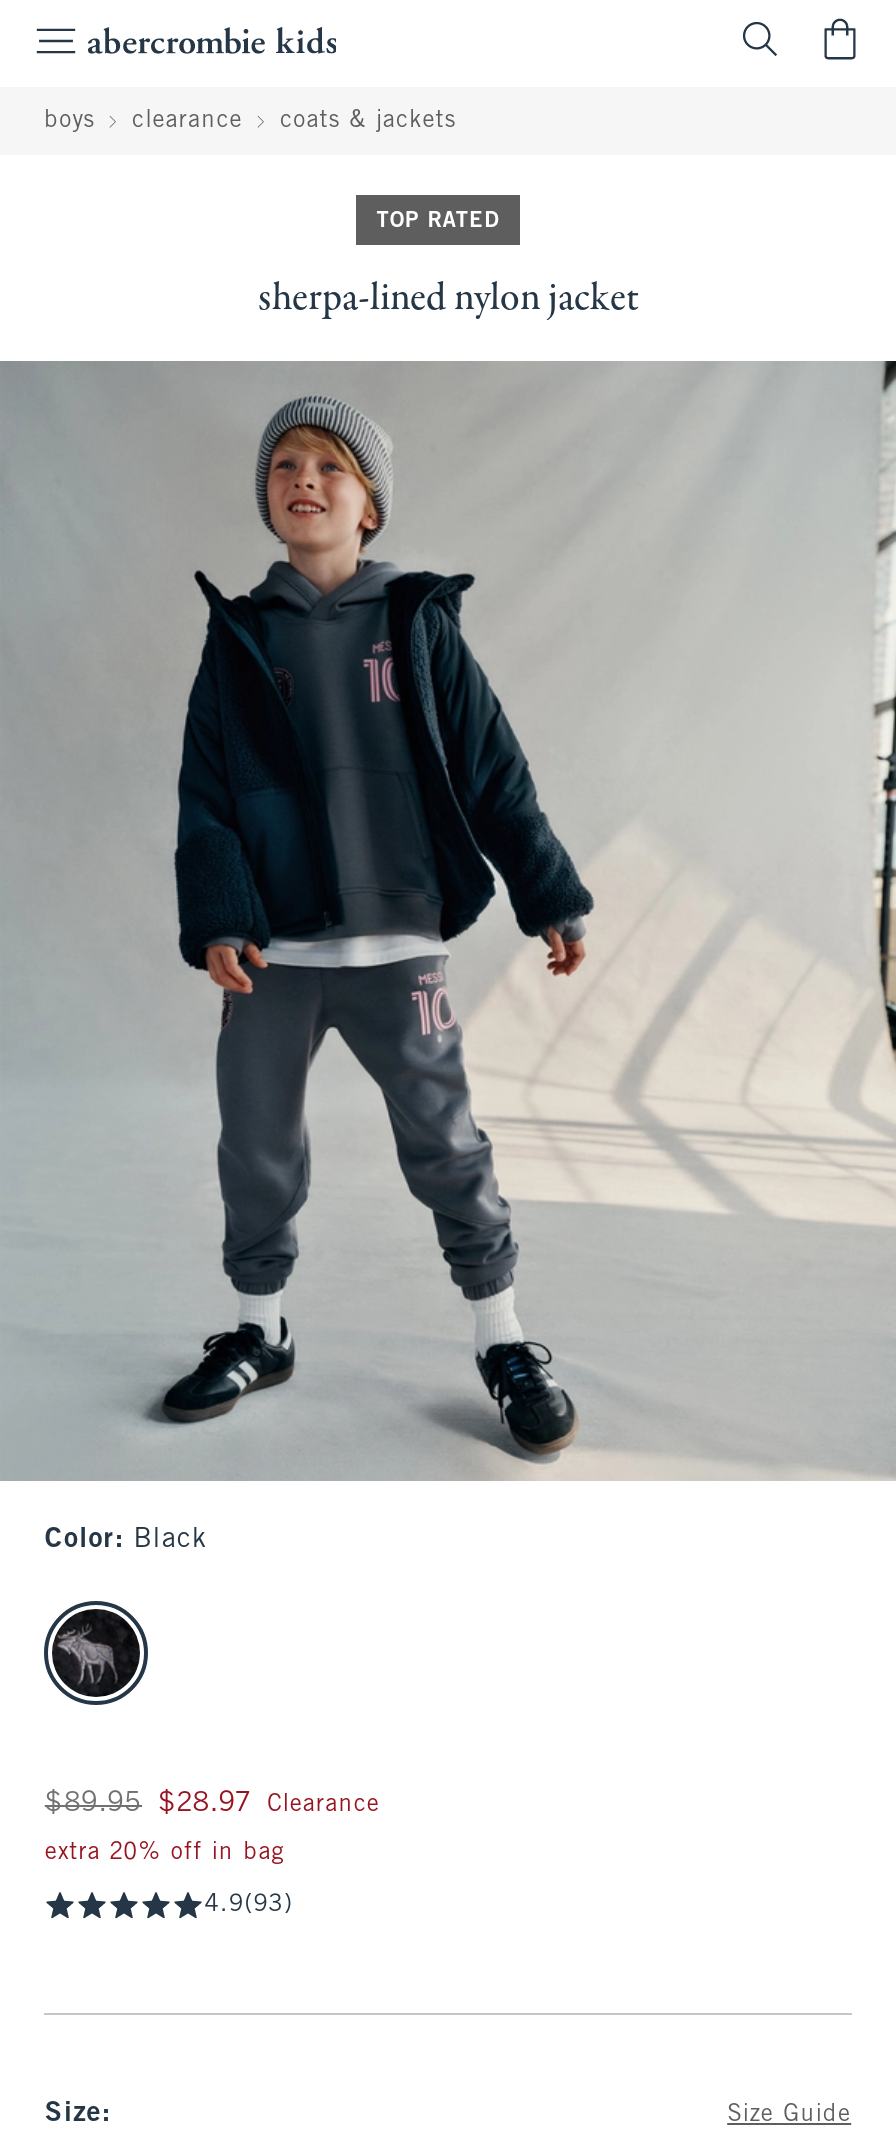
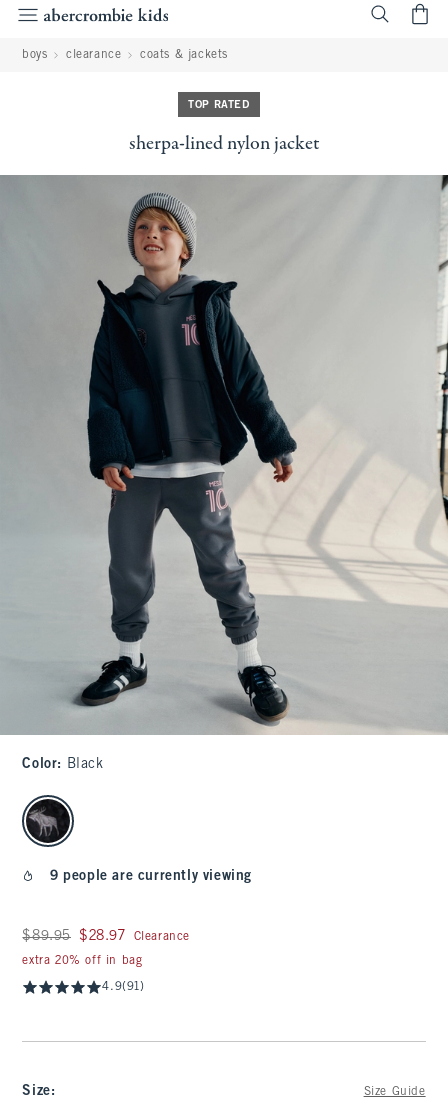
+ 9 people are currently viewing

- 4.9(93)
+ 4.9(91)
